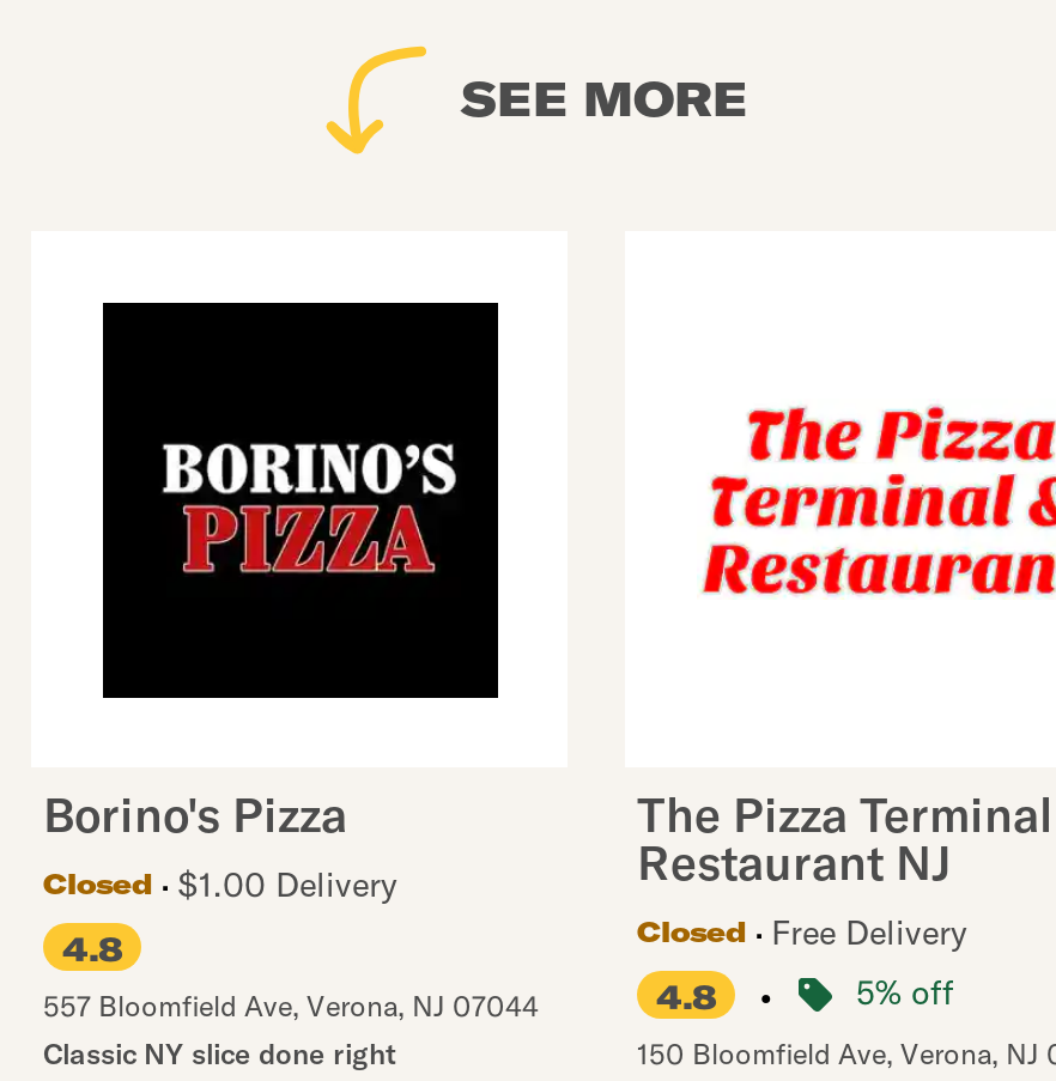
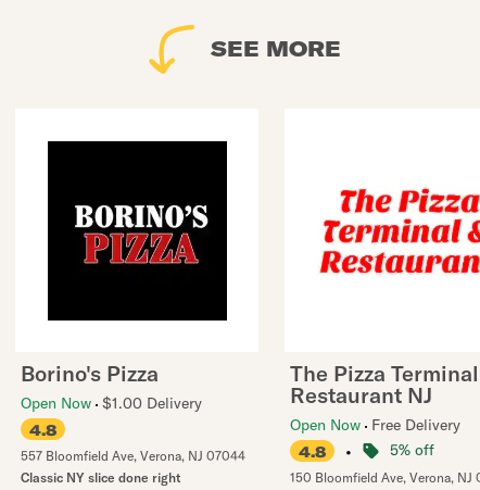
- Closed
- $1.00 Delivery
+ Open Now $1.00 Delivery

- Closed
- Free Delivery
+ Open Now Free Delivery
